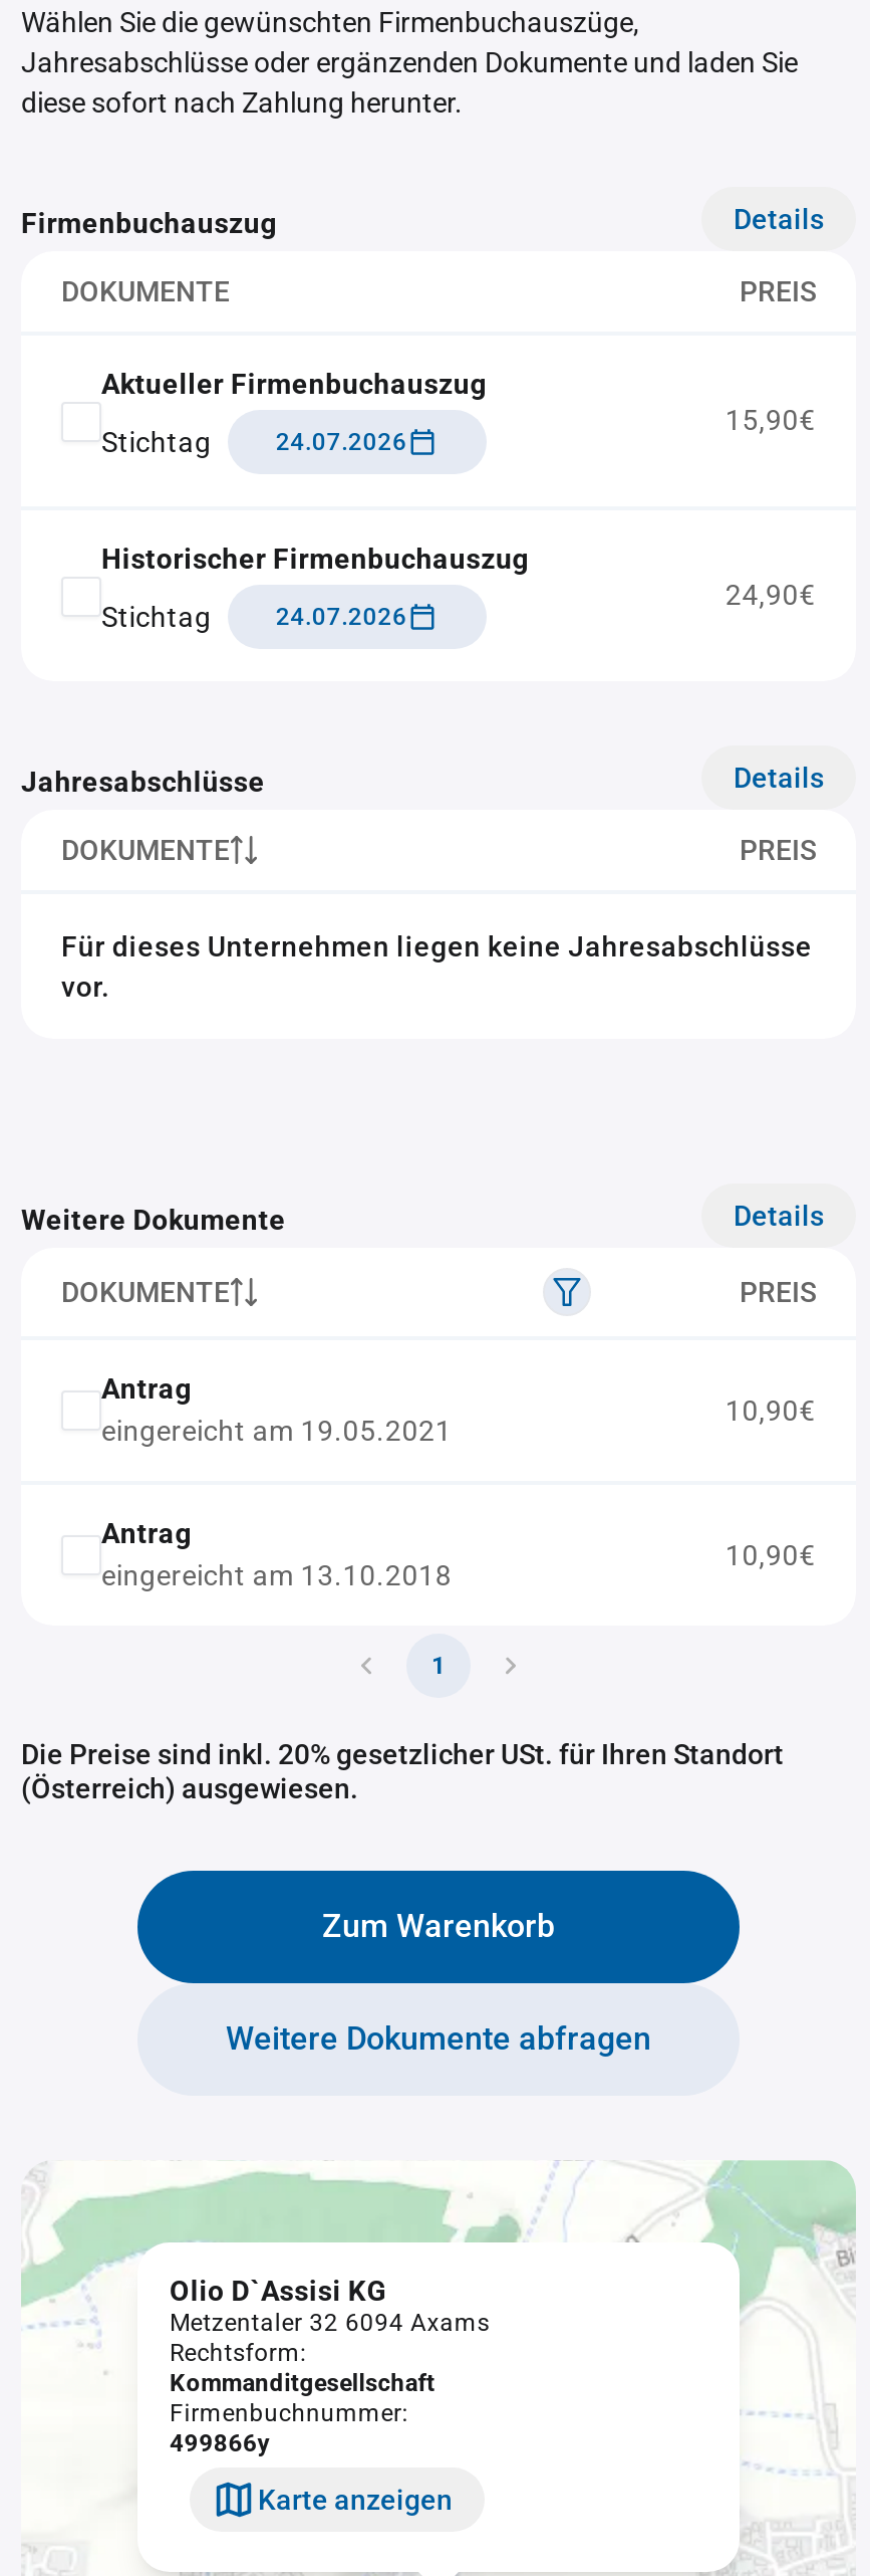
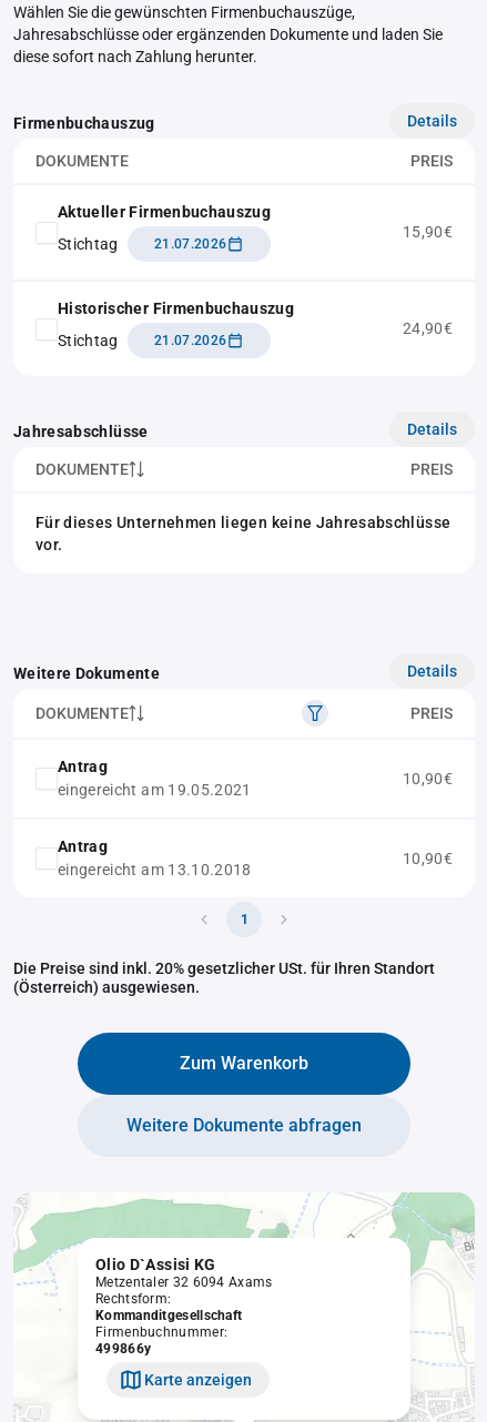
- 24.07.2026
+ 21.07.2026

- 24.07.2026
+ 21.07.2026
